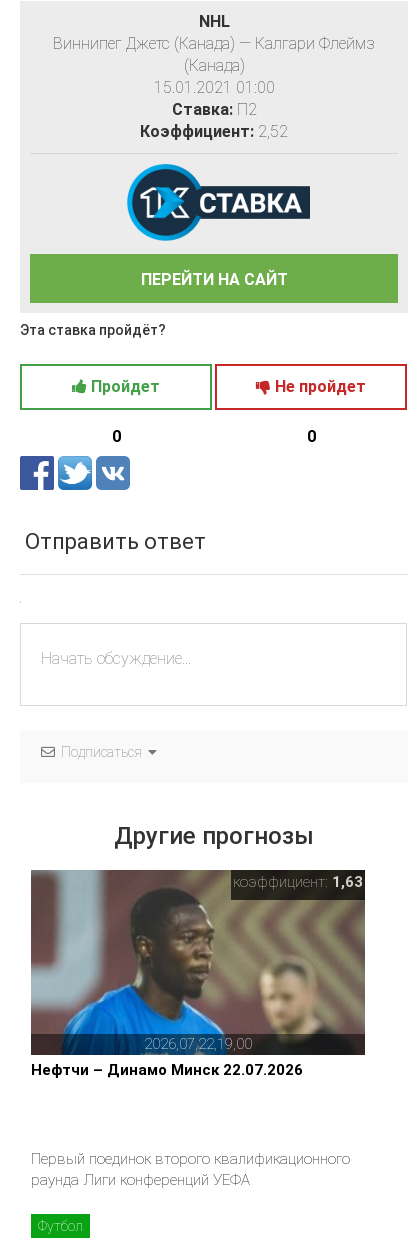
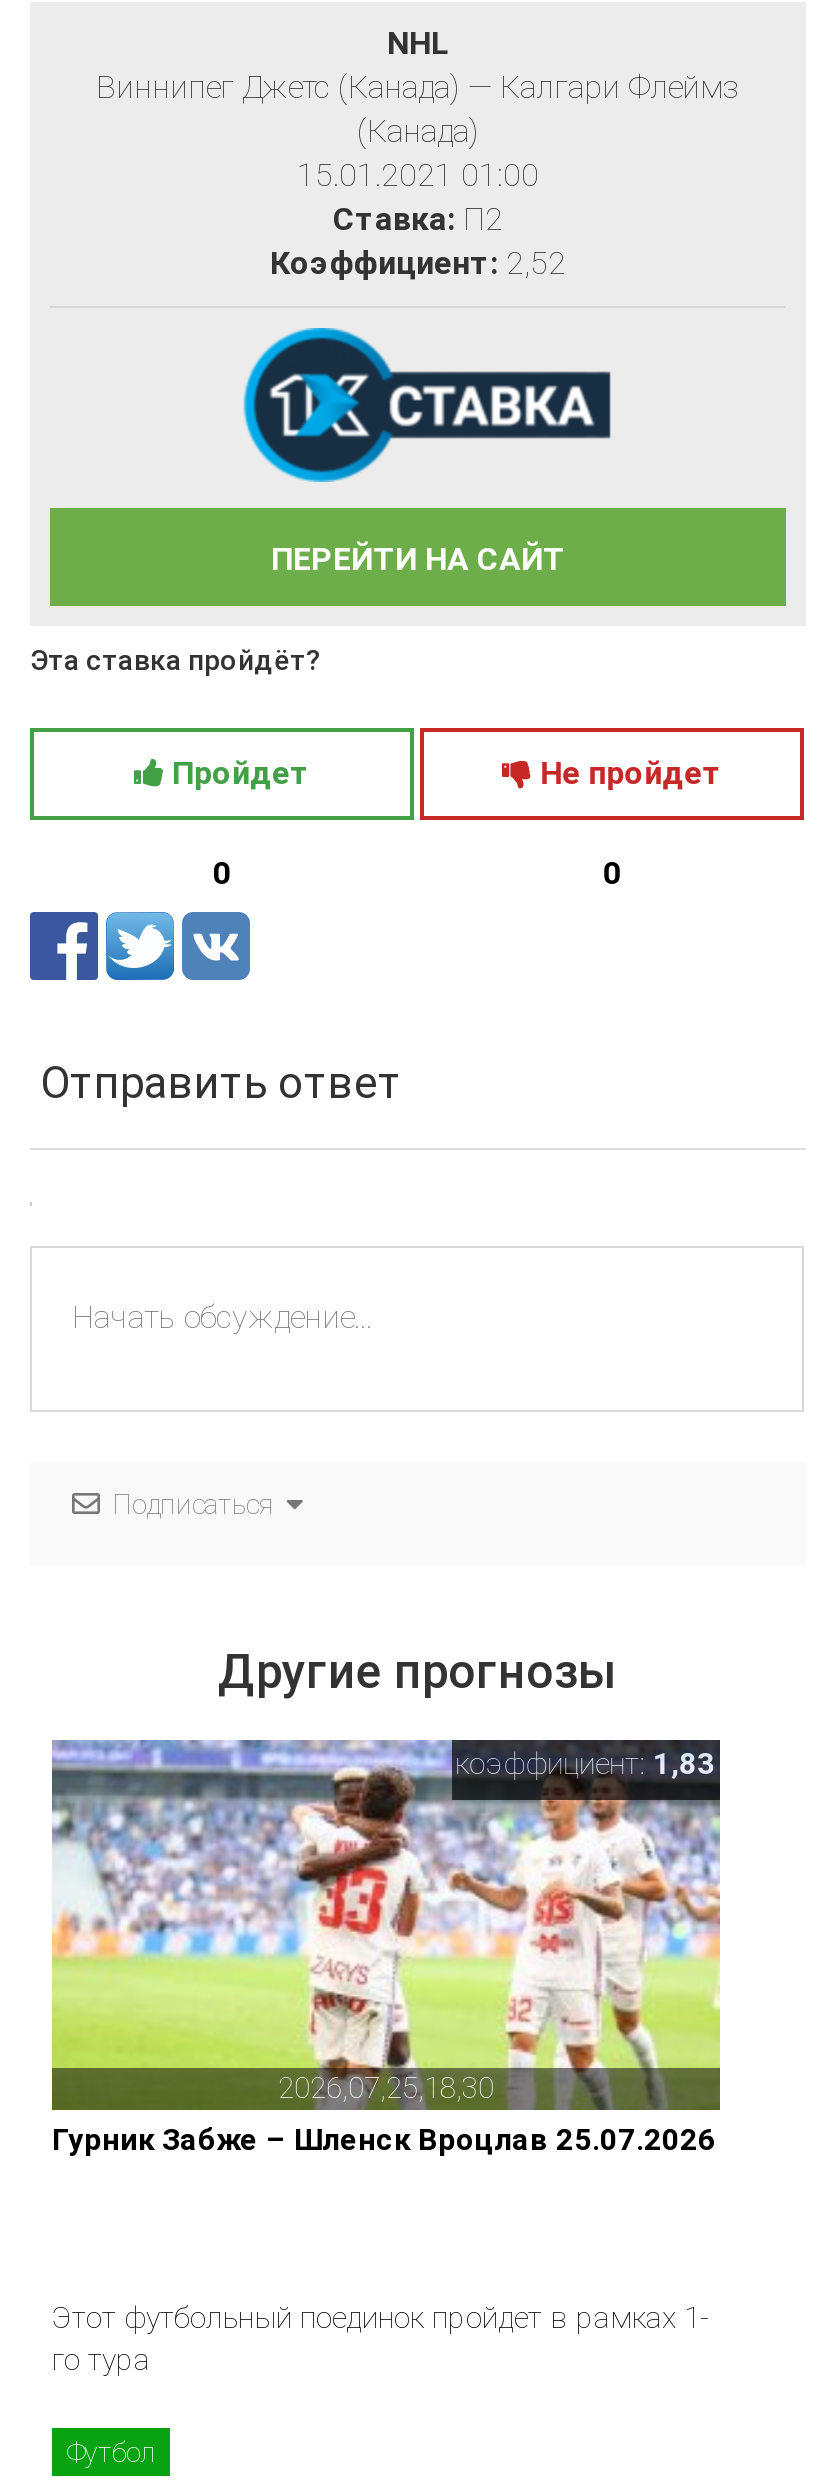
- [image]
- 2026,07,22,19,00
+ [image]
+ 2026,07,25,18,30

- коэффициент: 1,63
+ коэффициент: 1,83

- Нефтчи – Динамо Минск 22.07.2026
+ Гурник Забже – Шленск Вроцлав 25.07.2026

- Первый поединок второго квалификационного
- раунда Лиги конференций УЕФА
+ Этот футбольный поединок пройдет в рамках 1-
+ го тура
